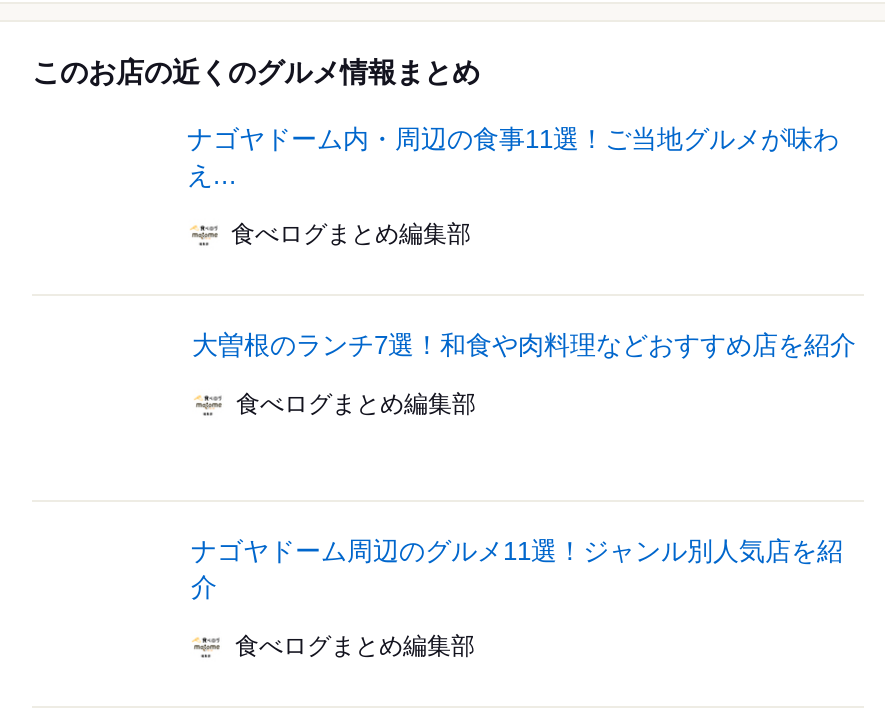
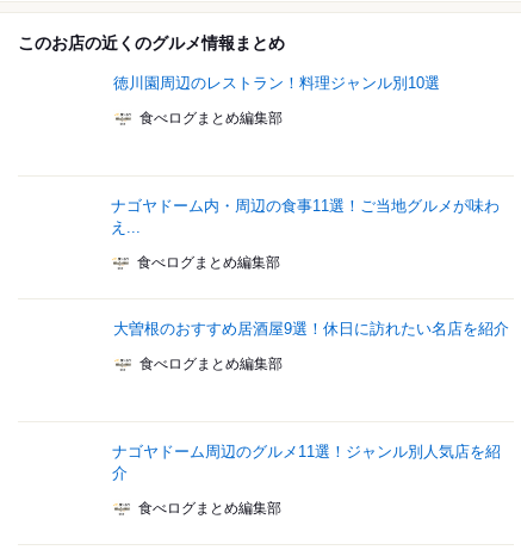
+ 徳川園周辺のレストラン！料理ジャンル別10選
+ 食べログまとめ編集部

- 大曽根のランチ7選！和食や肉料理などおすすめ店を紹介
+ 大曽根のおすすめ居酒屋9選！休日に訪れたい名店を紹介
